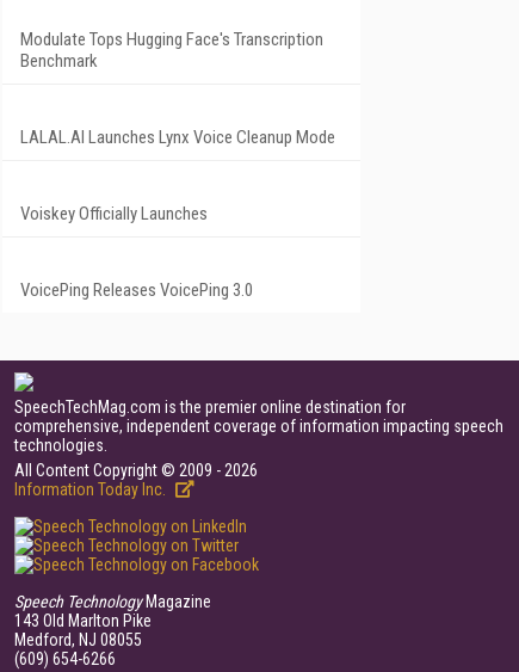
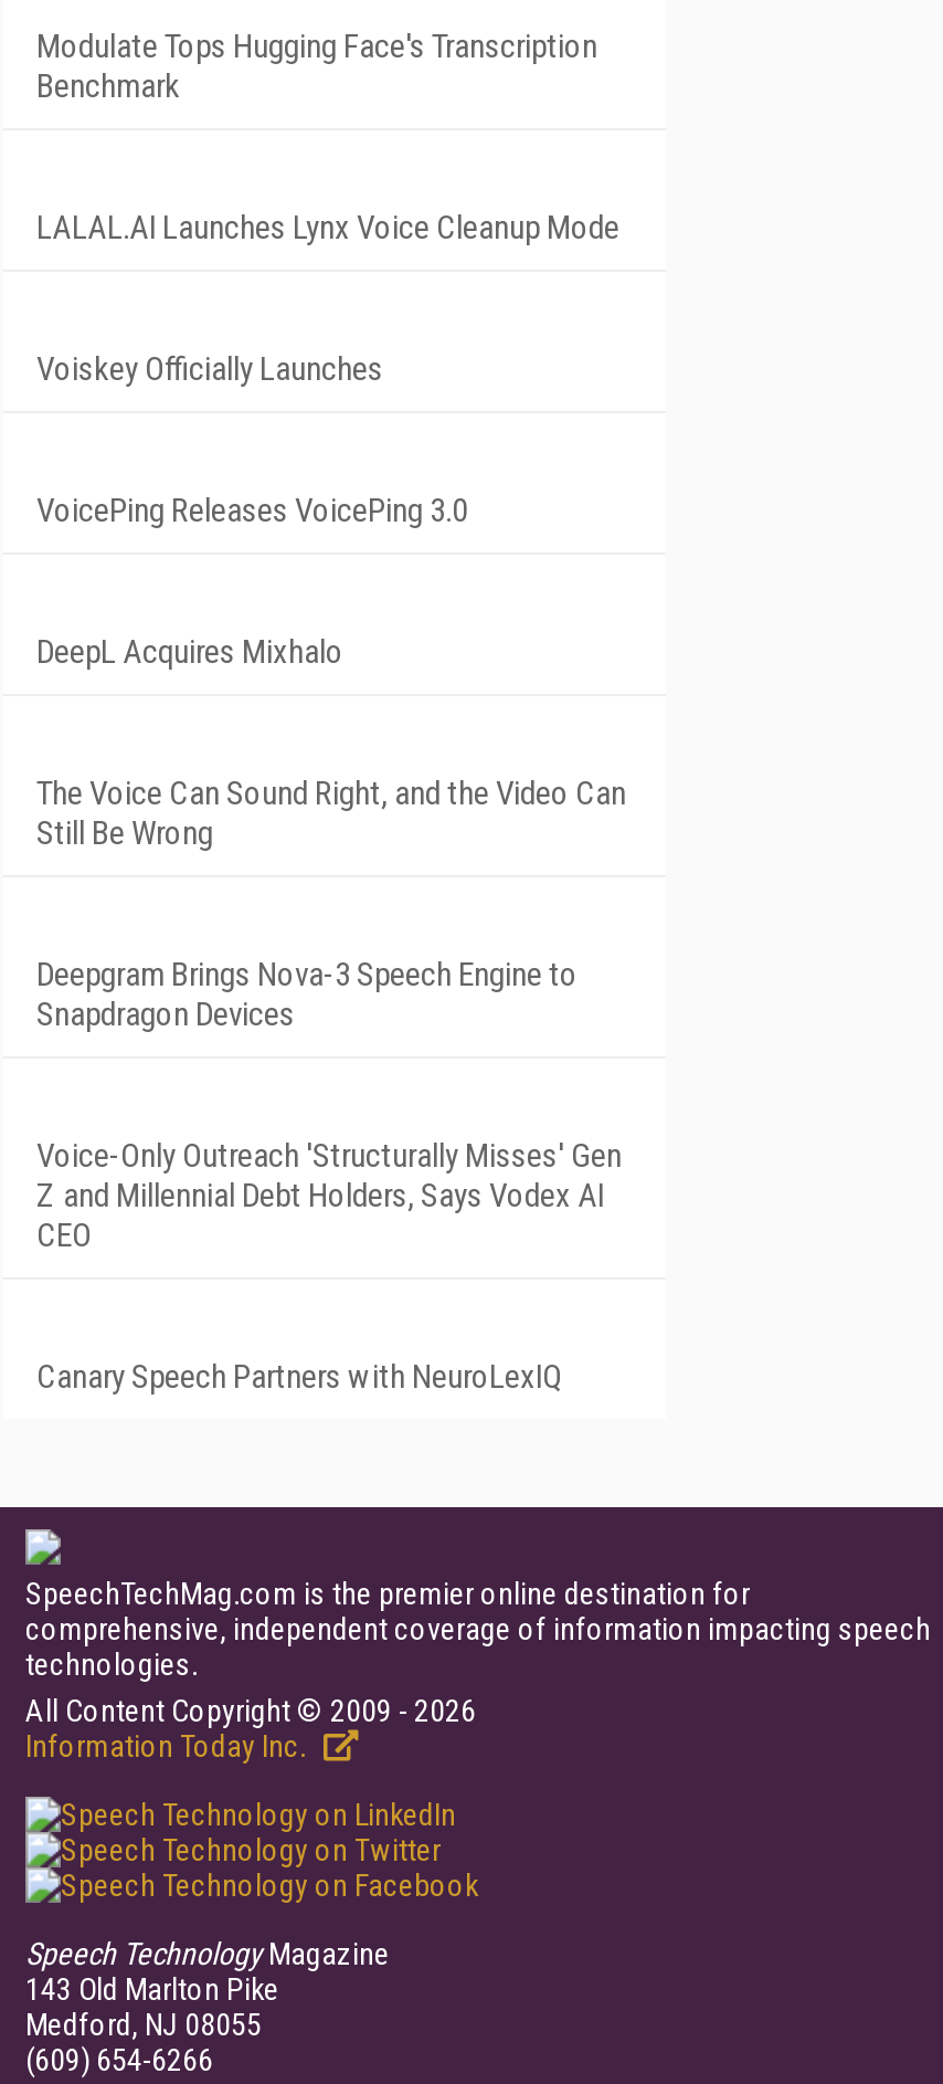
+ DeepL Acquires Mixhalo

+ The Voice Can Sound Right, and the Video Can
+ Still Be Wrong

+ Deepgram Brings Nova-3 Speech Engine to
+ Snapdragon Devices

+ Voice-Only Outreach 'Structurally Misses' Gen
+ Z and Millennial Debt Holders, Says Vodex AI
+ CEO

+ Canary Speech Partners with NeuroLexIQ
